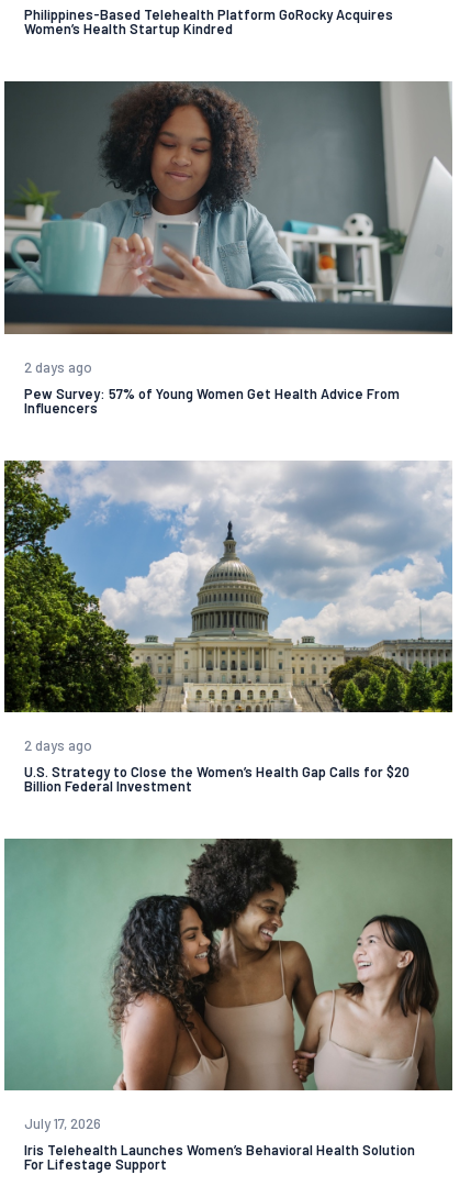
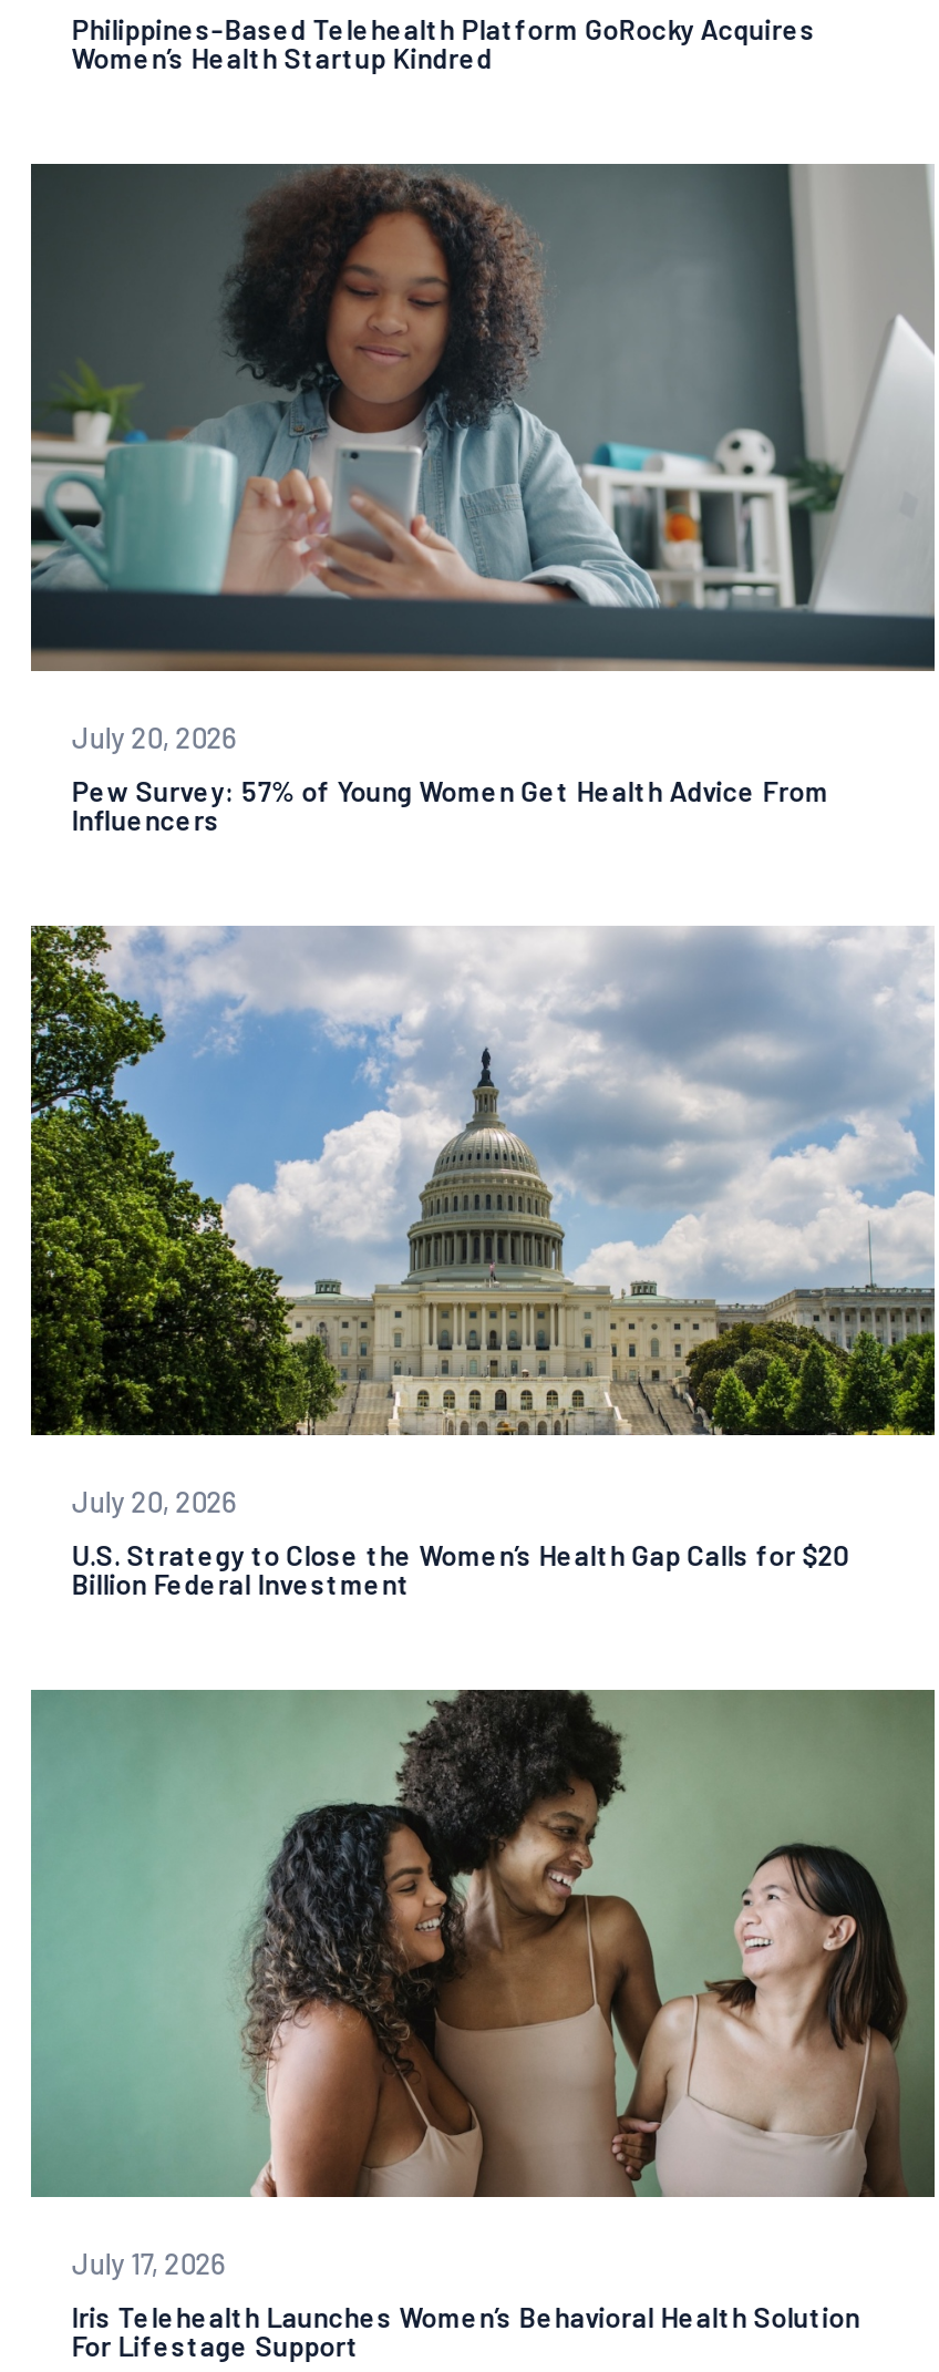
- 2 days ago
+ July 20, 2026

- 2 days ago
+ July 20, 2026
